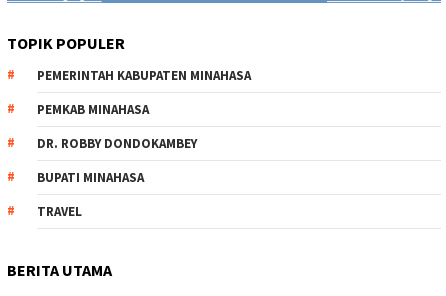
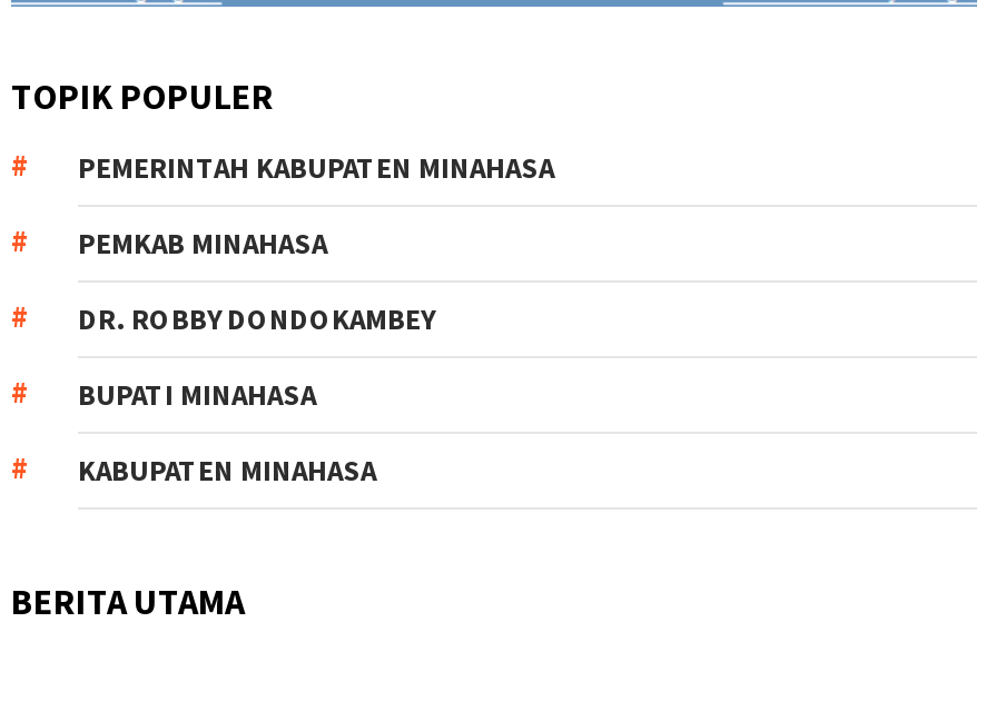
- TRAVEL
+ KABUPATEN MINAHASA
